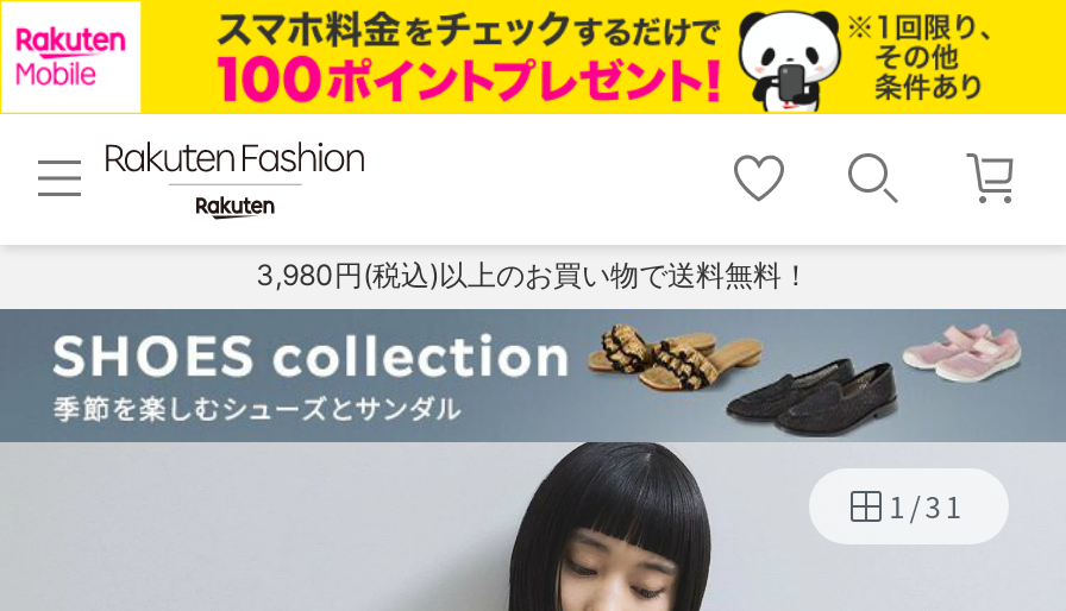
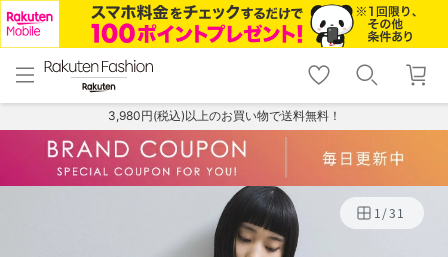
- [image]
+ [image]
